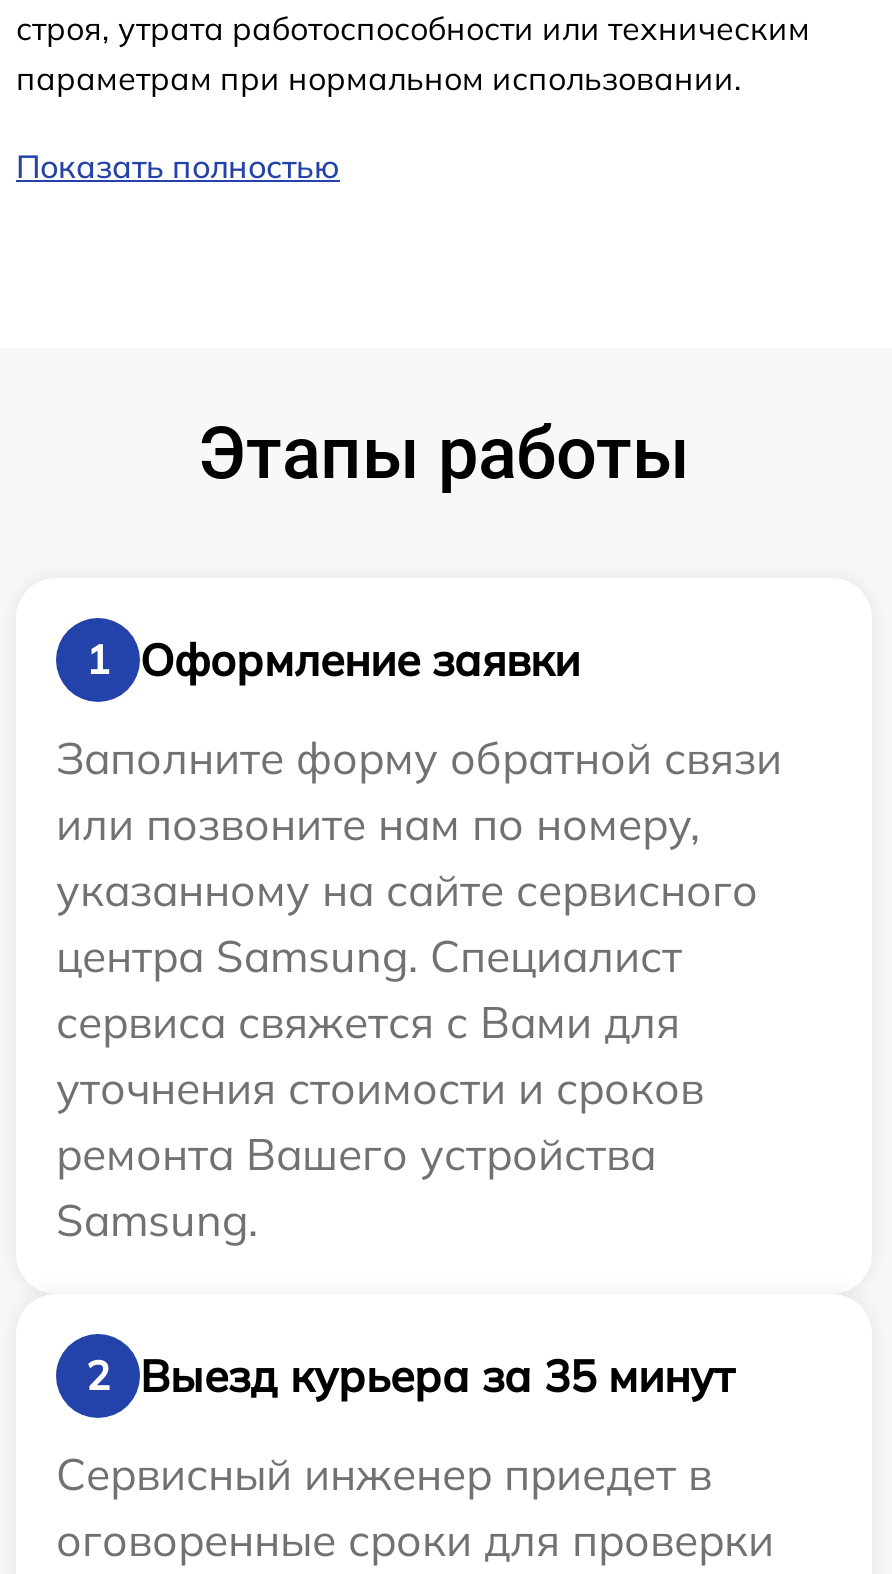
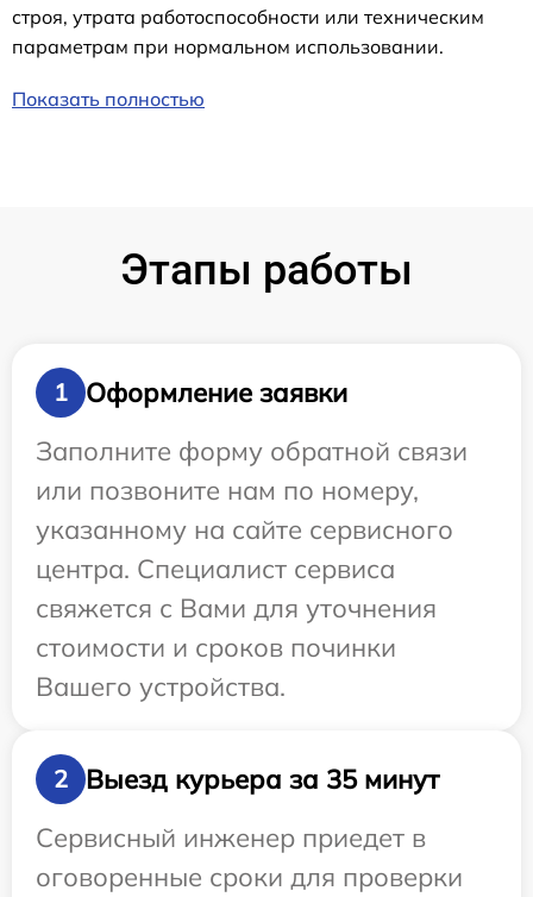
- центра Samsung. Специалист
- сервиса свяжется с Вами для
- уточнения стоимости и сроков
- ремонта Вашего устройства
- Samsung.
+ центра. Специалист сервиса
+ свяжется с Вами для уточнения
+ стоимости и сроков починки
+ Вашего устройства.
